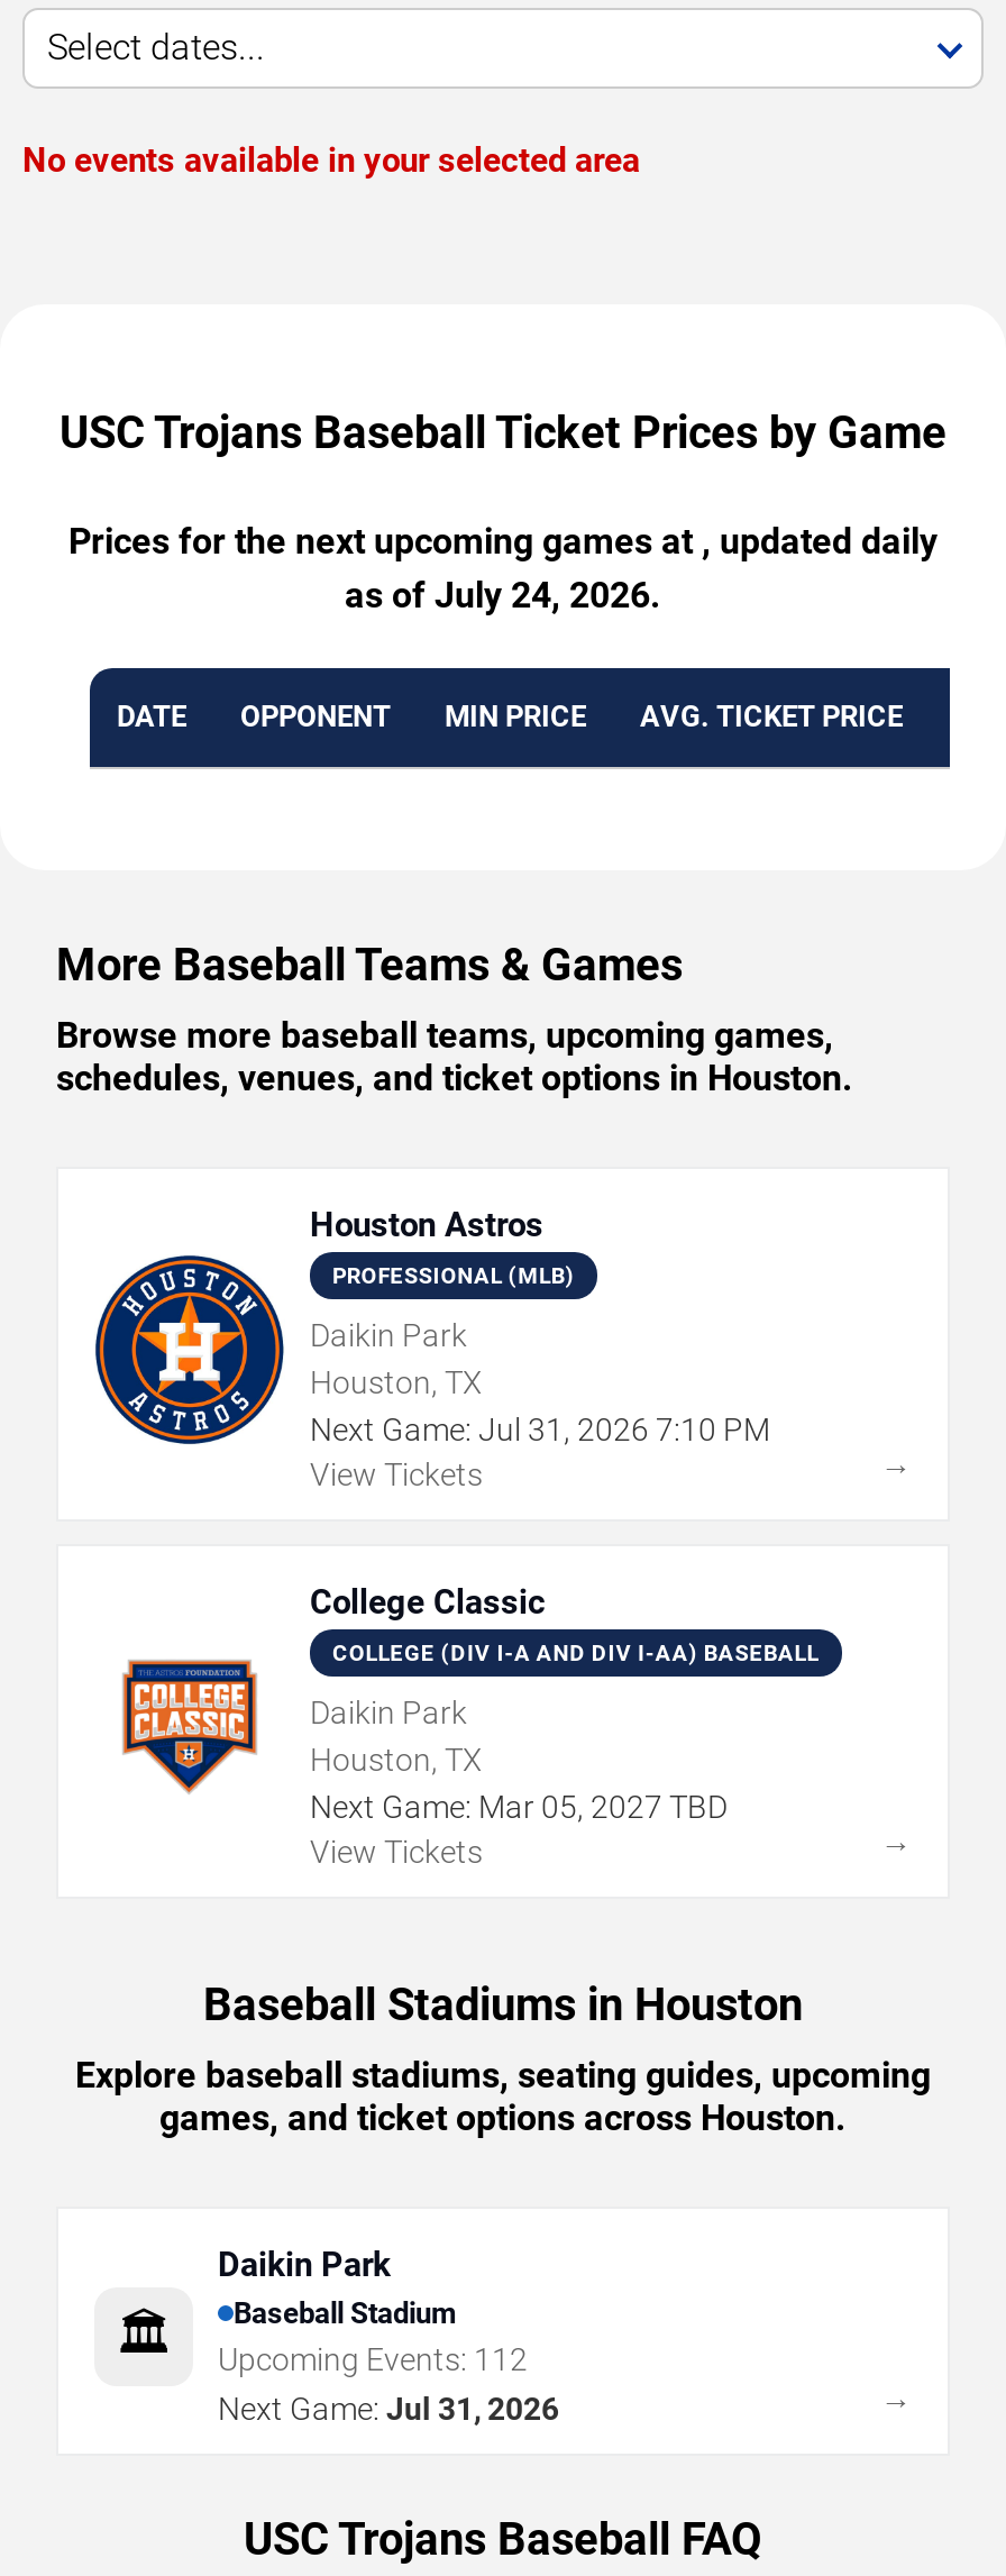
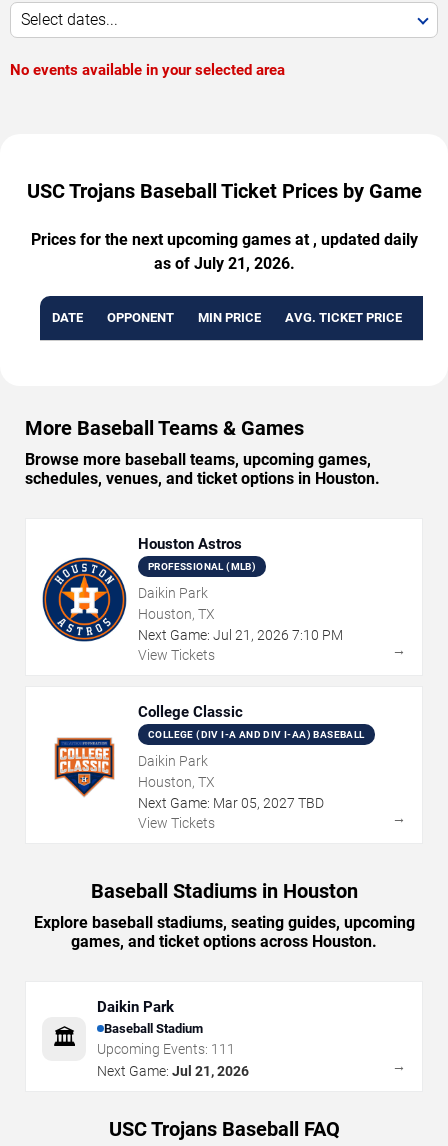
- as of July 24, 2026.
+ as of July 21, 2026.

- Next Game: Jul 31, 2026 7:10 PM
+ Next Game: Jul 21, 2026 7:10 PM

- Upcoming Events: 112
+ Upcoming Events: 111

- Next Game: Jul 31, 2026
+ Next Game: Jul 21, 2026
